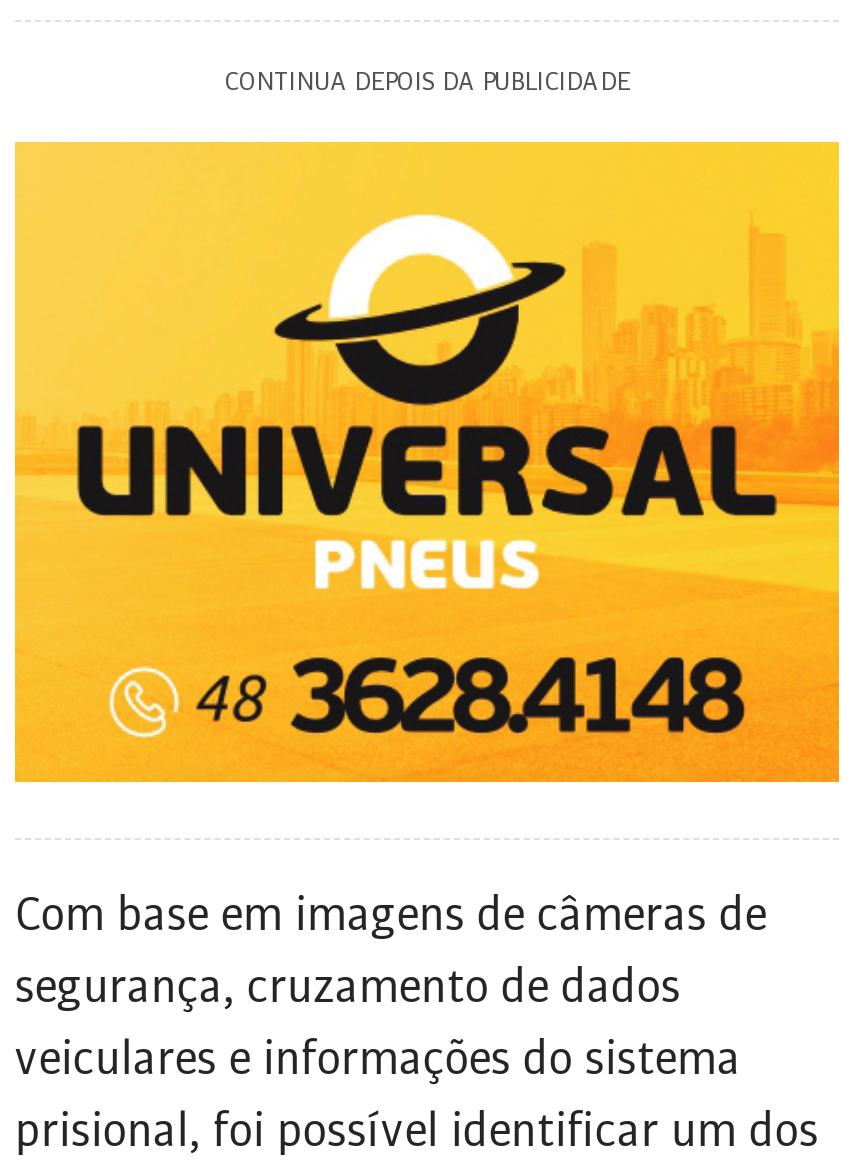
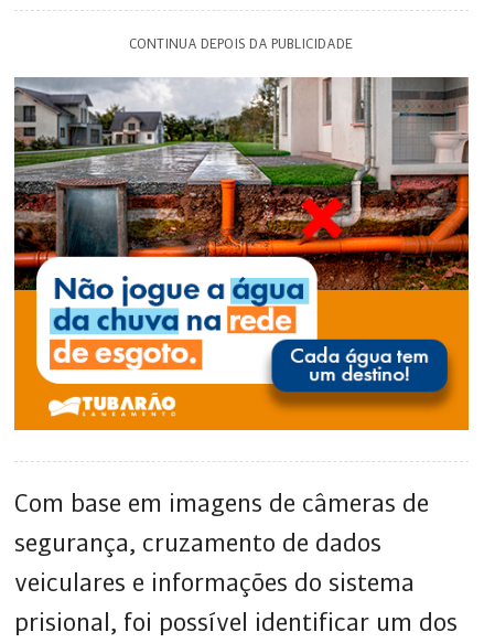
- [image]
+ [image]
